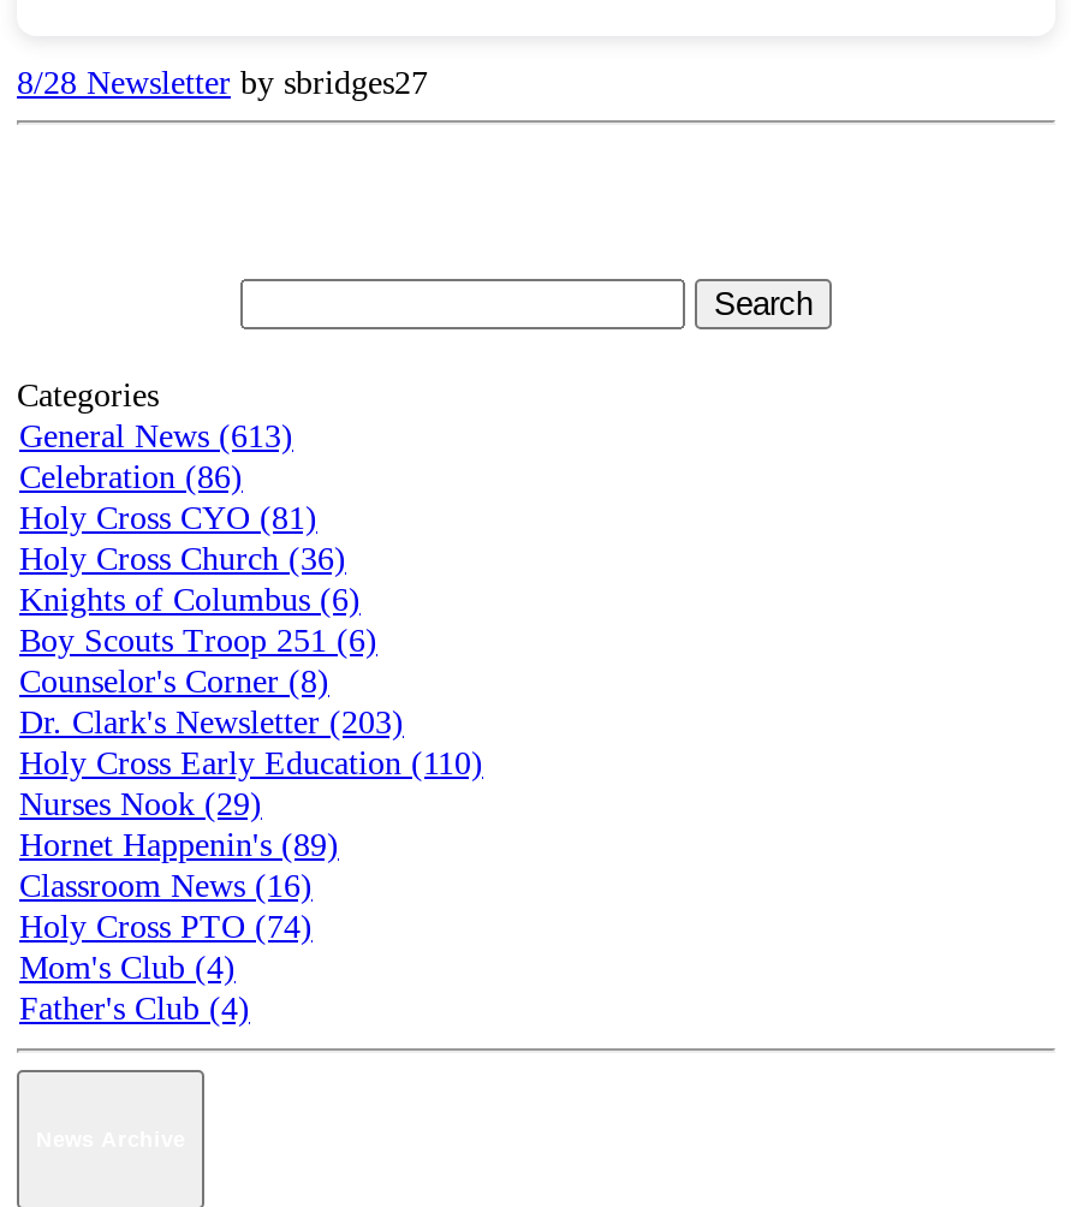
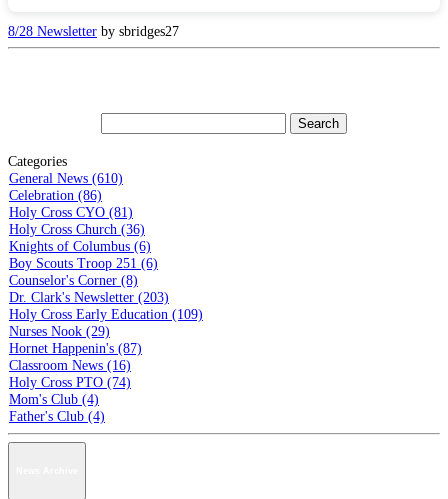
- General News (613)
+ General News (610)

- Holy Cross Early Education (110)
+ Holy Cross Early Education (109)

- Hornet Happenin's (89)
+ Hornet Happenin's (87)
